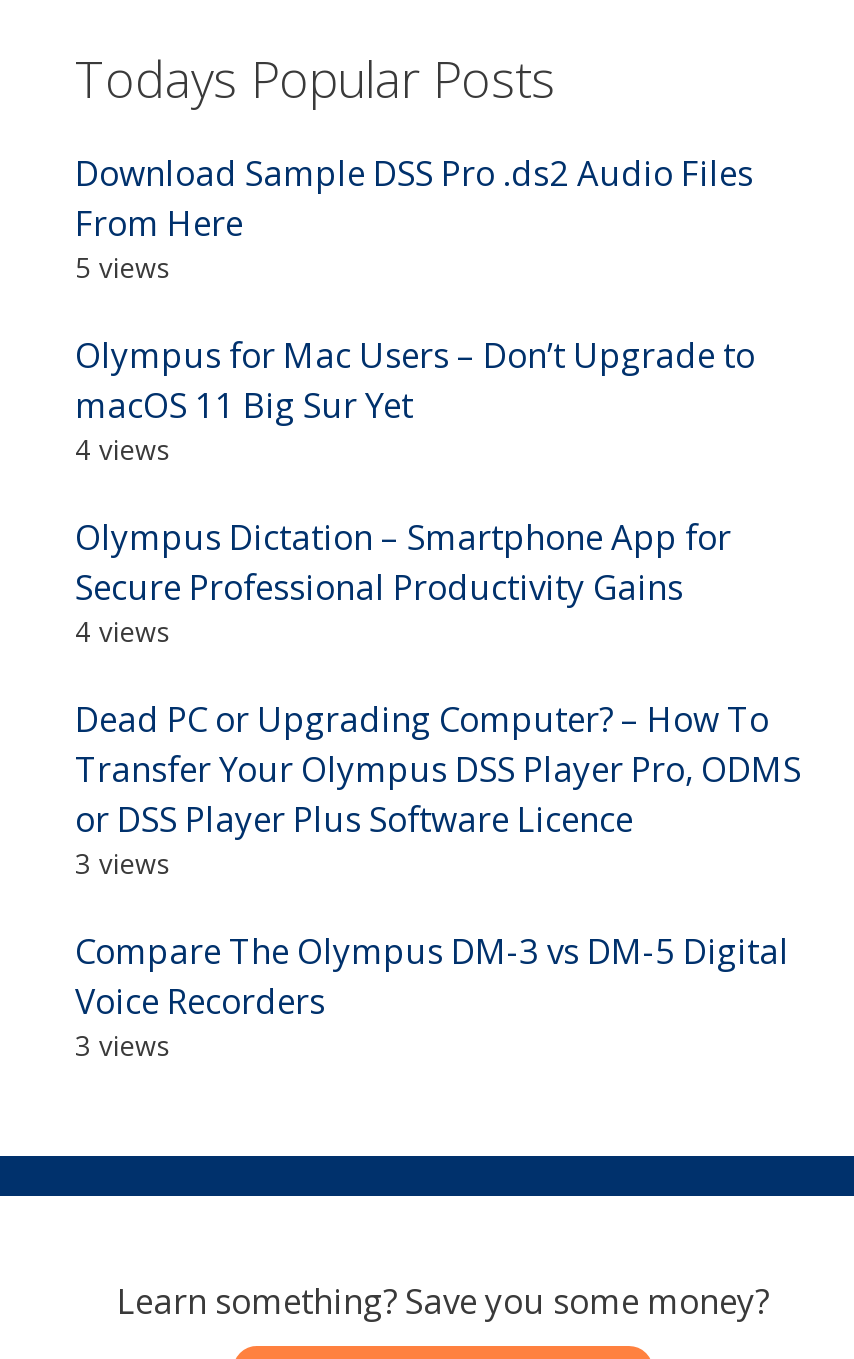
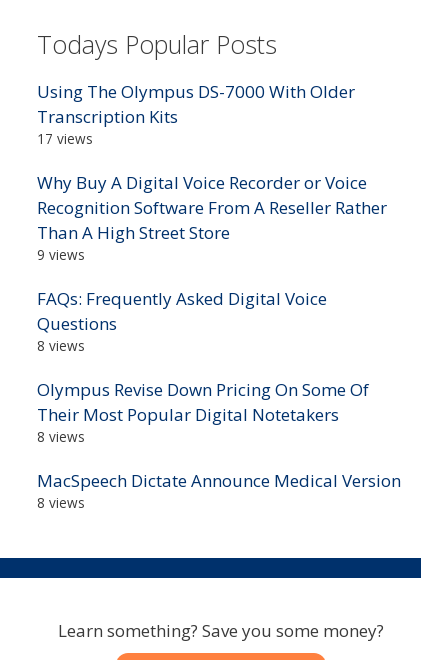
- Download Sample DSS Pro .ds2 Audio Files
- From Here
- 5 views
+ Using The Olympus DS-7000 With Older
+ Transcription Kits
+ 17 views

- Olympus for Mac Users – Don’t Upgrade to
- macOS 11 Big Sur Yet
- 4 views
+ Why Buy A Digital Voice Recorder or Voice
+ Recognition Software From A Reseller Rather
+ Than A High Street Store
+ 9 views

- Olympus Dictation – Smartphone App for
- Secure Professional Productivity Gains
- 4 views
+ FAQs: Frequently Asked Digital Voice
+ Questions
+ 8 views

- Dead PC or Upgrading Computer? – How To
- Transfer Your Olympus DSS Player Pro, ODMS
- or DSS Player Plus Software Licence
- 3 views
+ Olympus Revise Down Pricing On Some Of
+ Their Most Popular Digital Notetakers
+ 8 views

- Compare The Olympus DM-3 vs DM-5 Digital
- Voice Recorders
- 3 views
+ MacSpeech Dictate Announce Medical Version
+ 8 views
